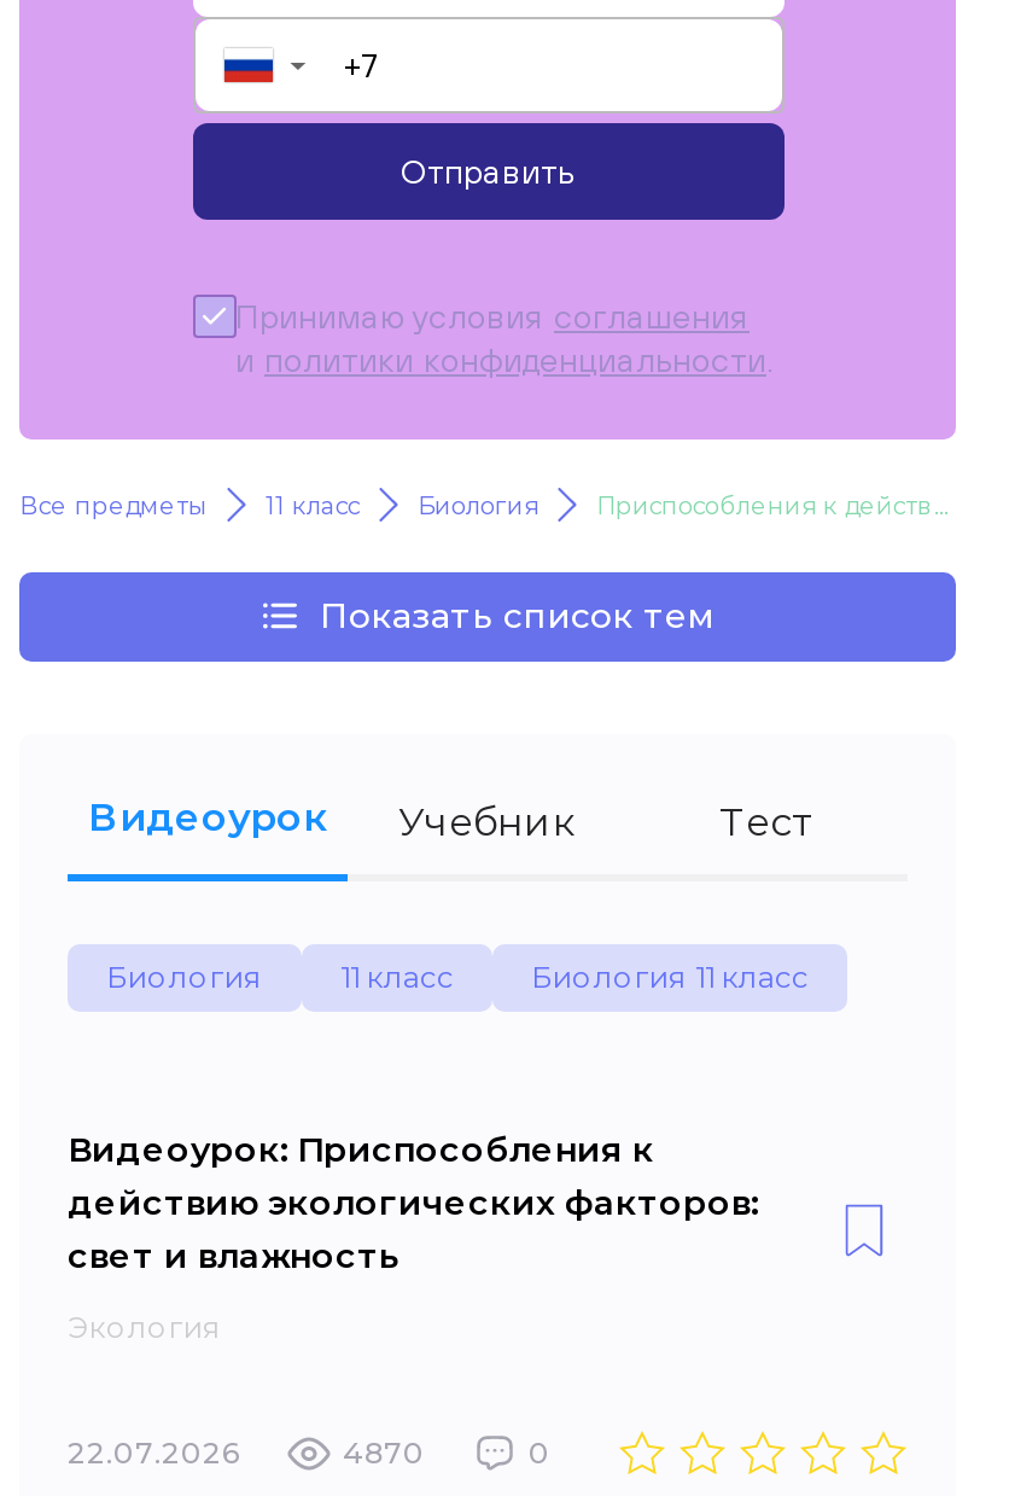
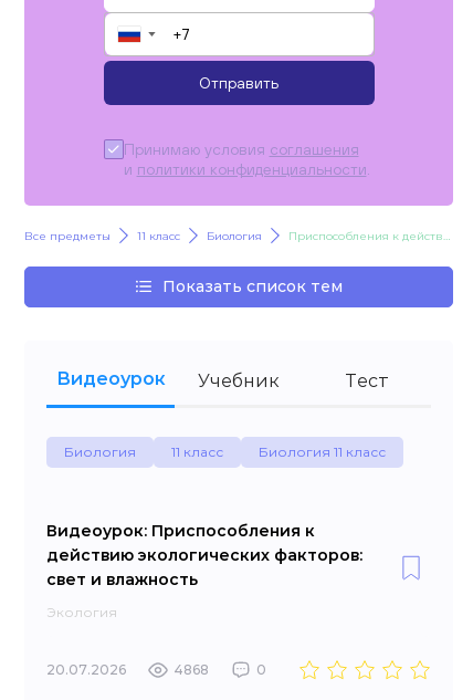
- 22.07.2026
+ 20.07.2026

- 4870
+ 4868
